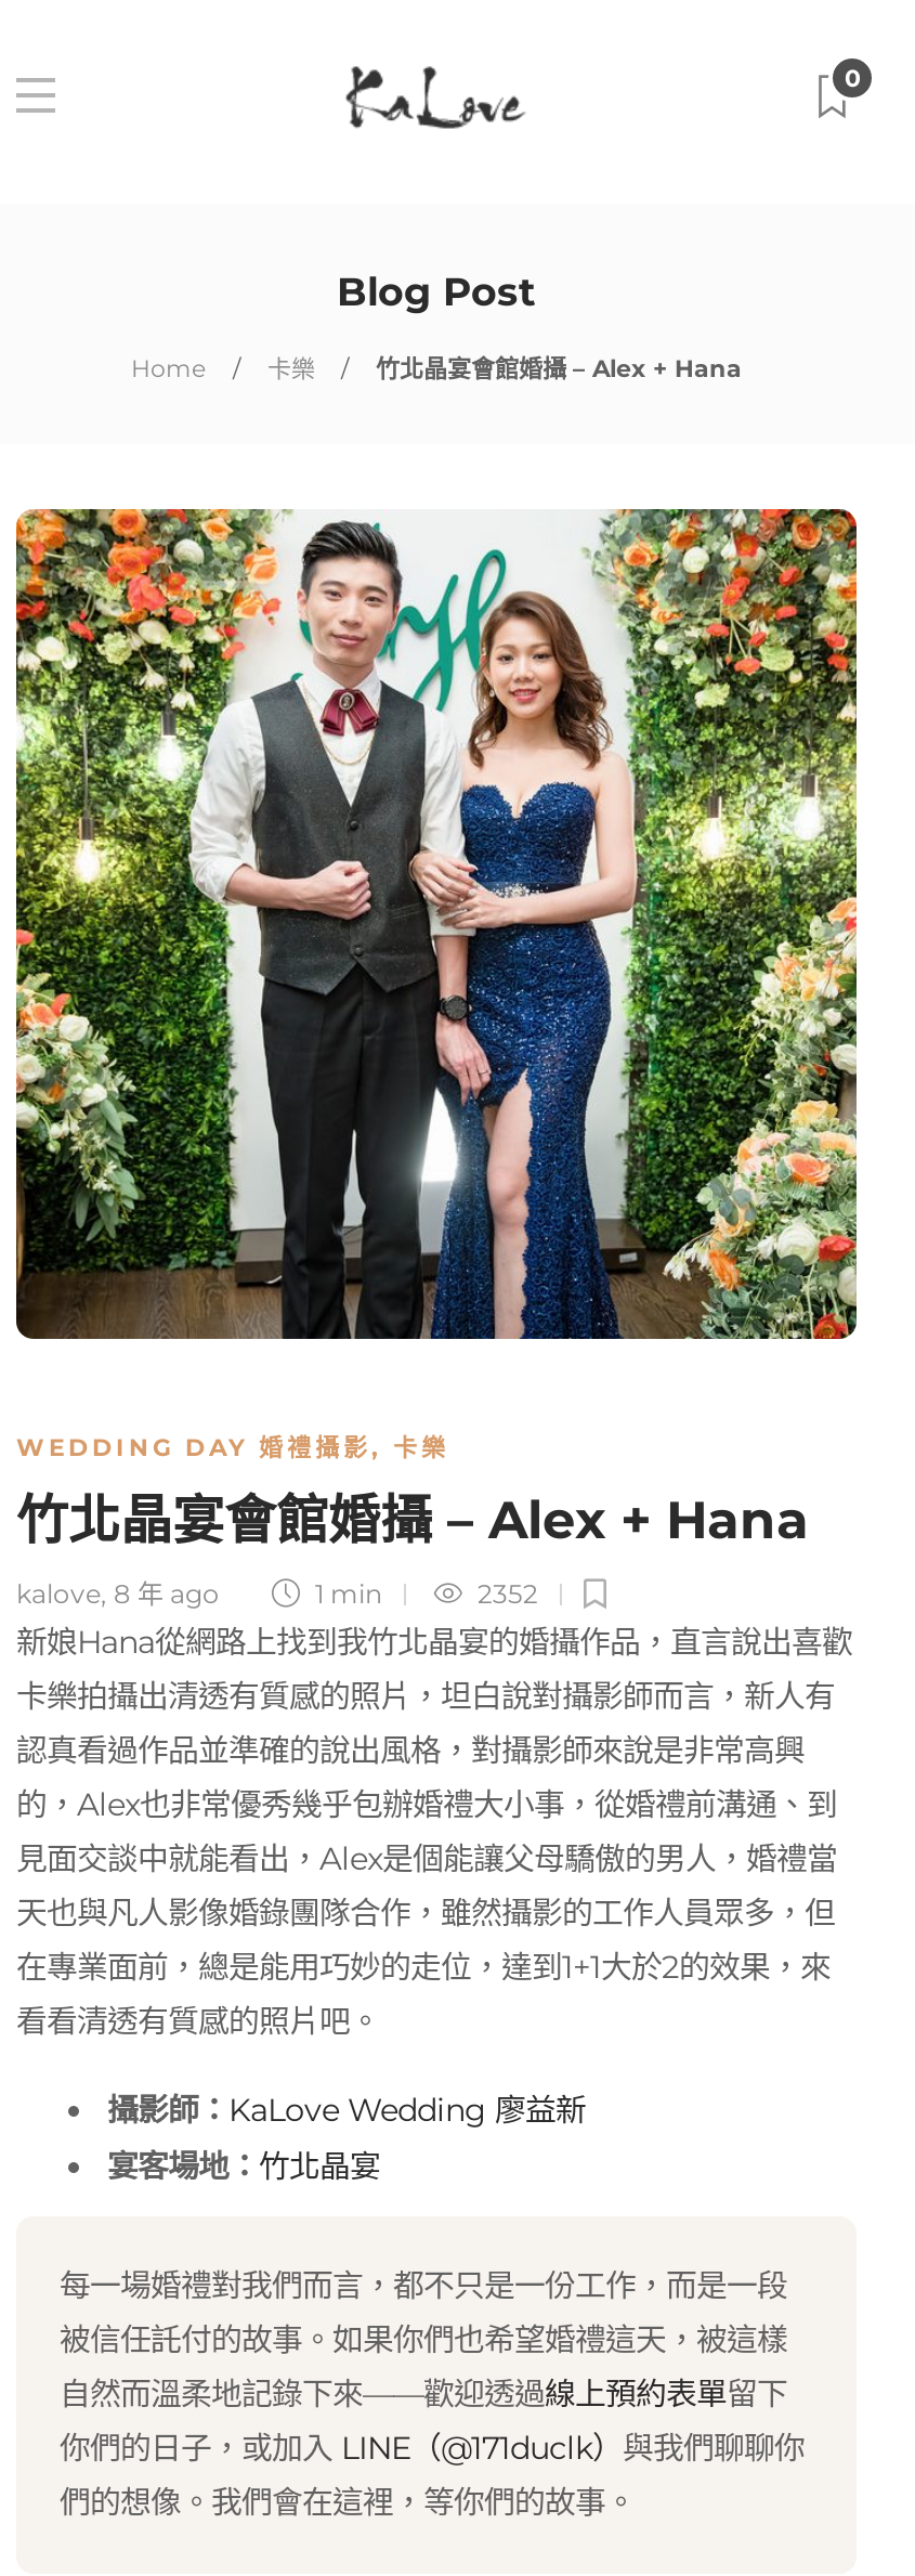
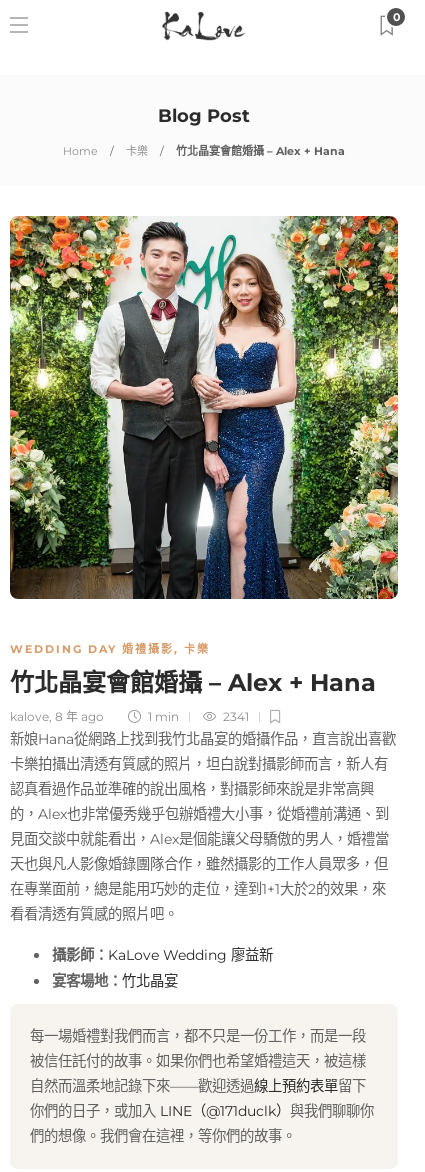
- 2352
+ 2341
